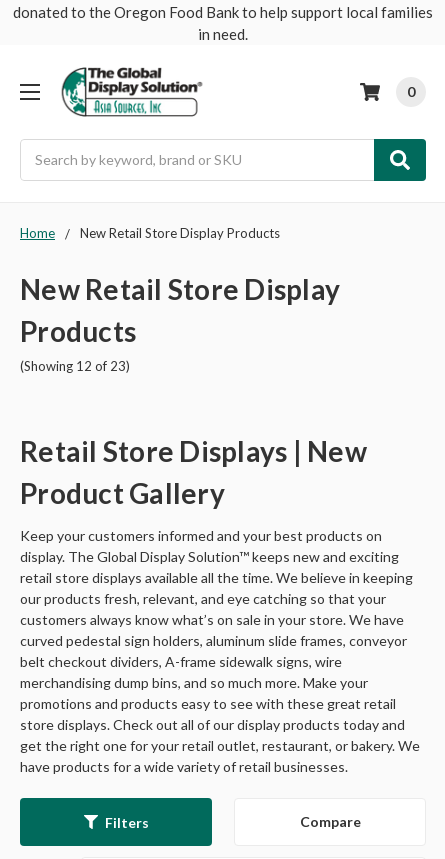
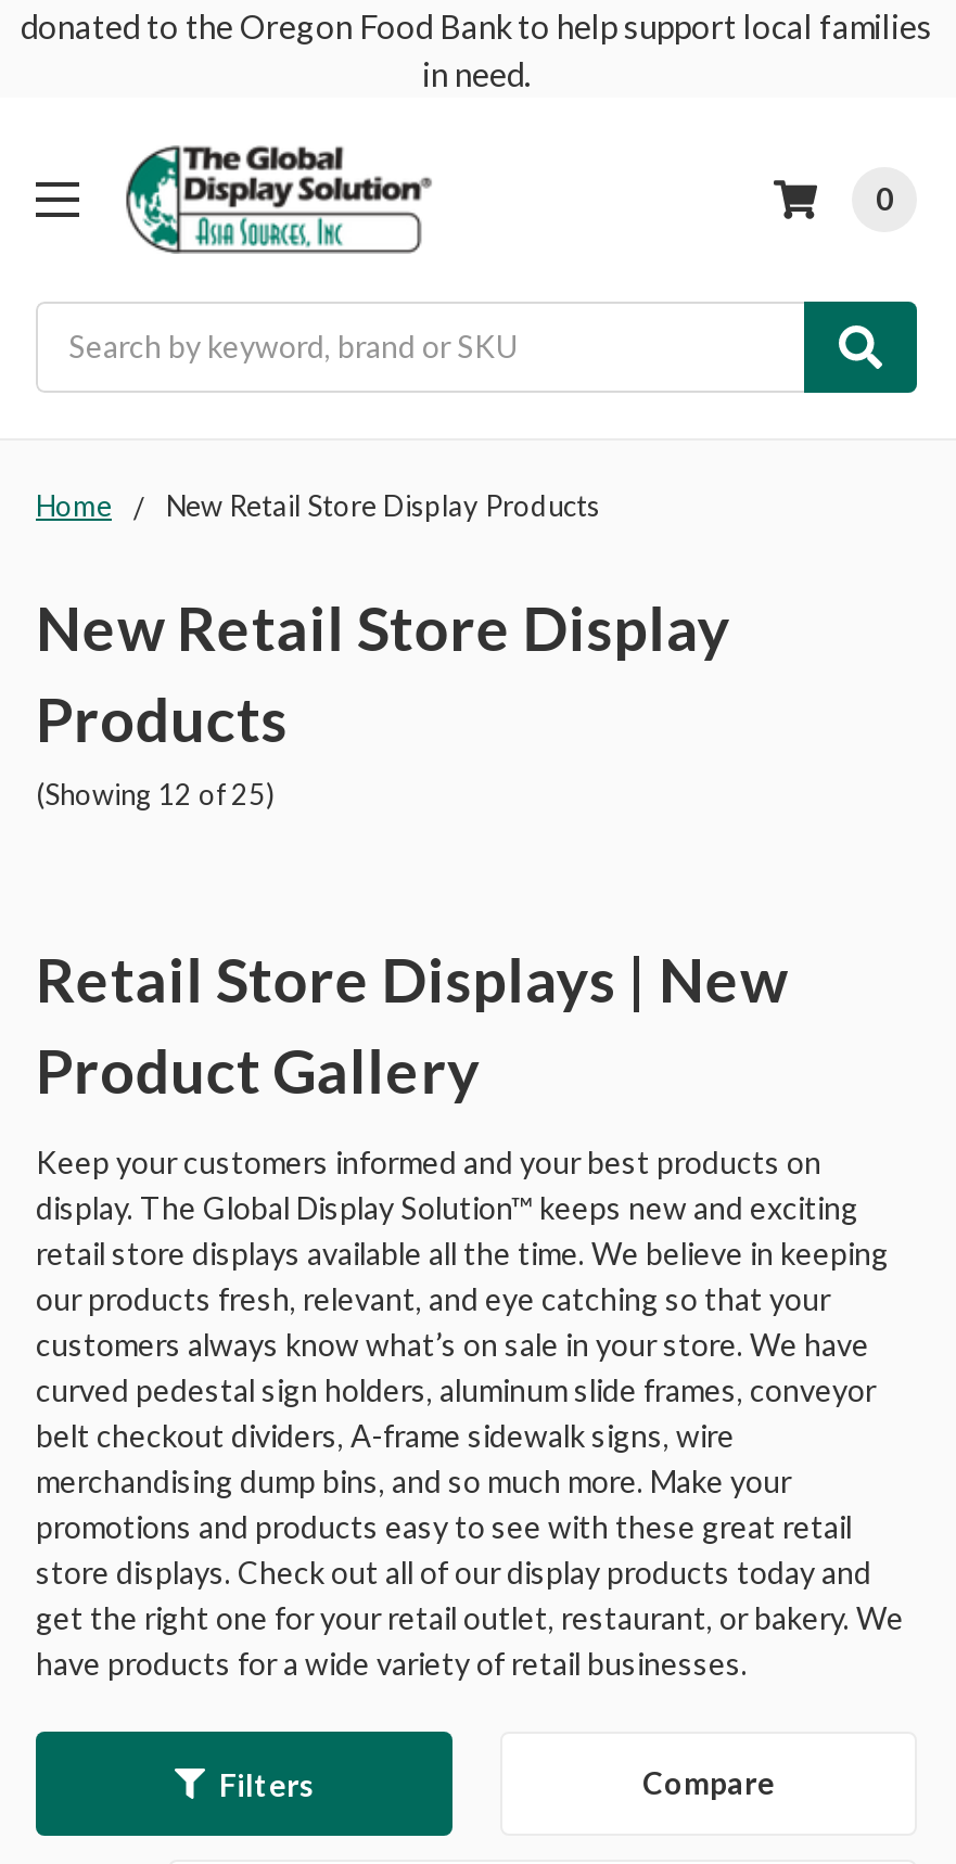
- (Showing 12 of 23)
+ (Showing 12 of 25)
